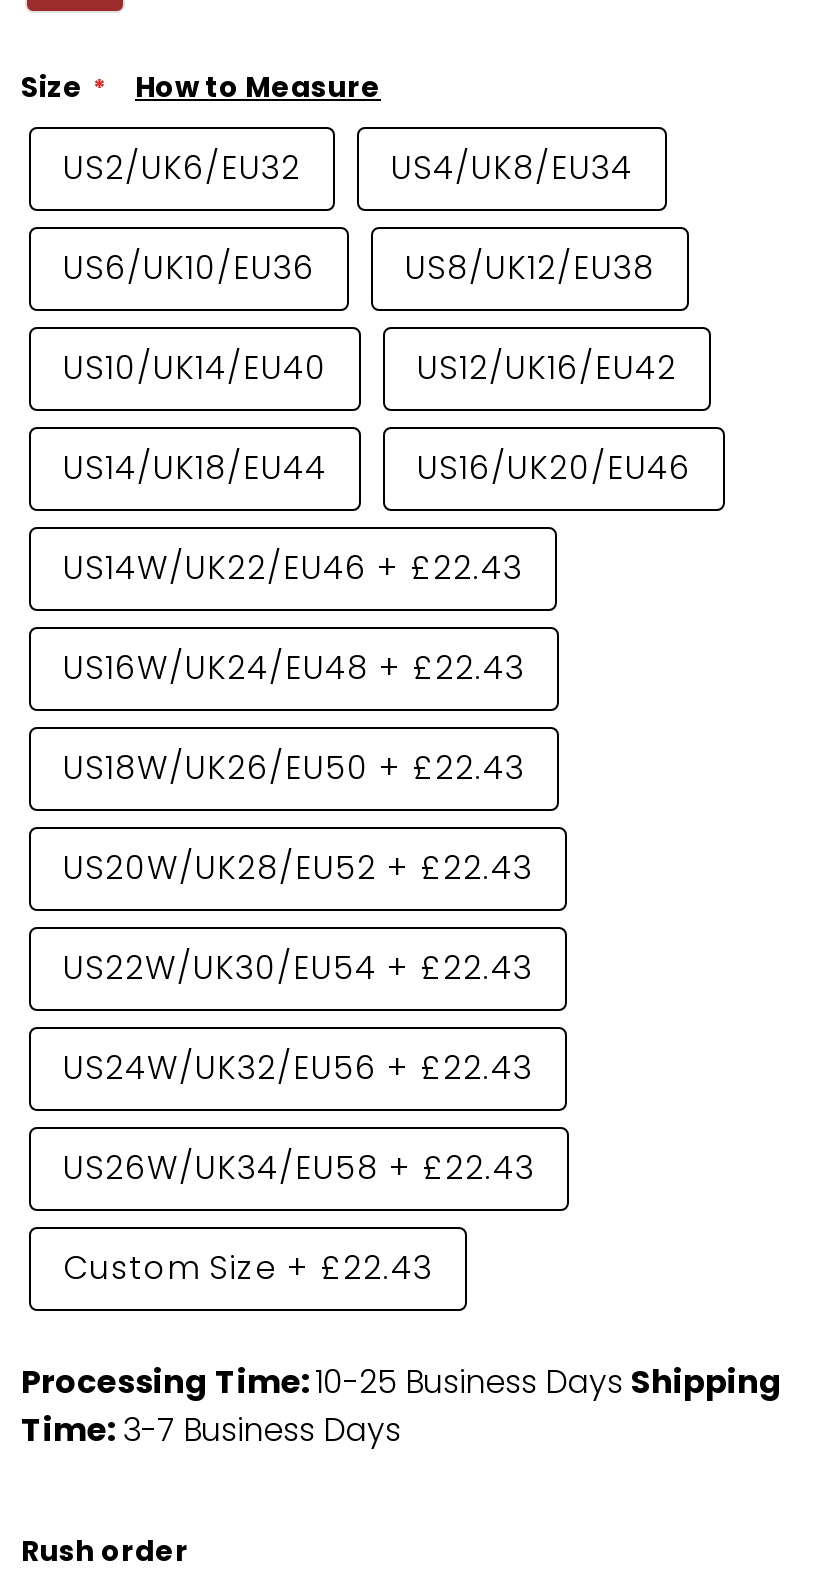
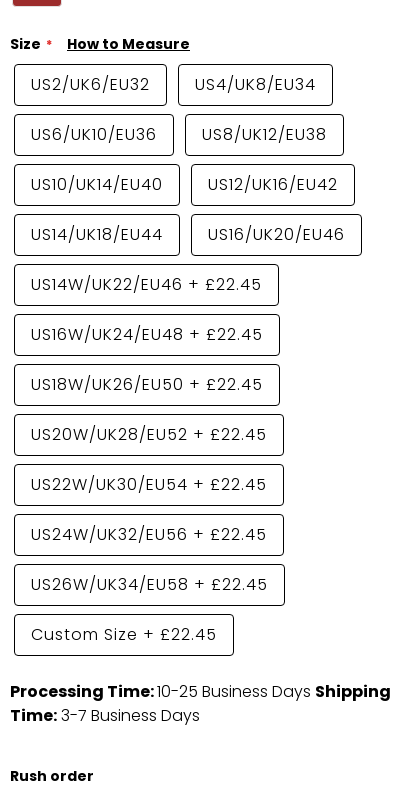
- US14W/UK22/EU46 + £22.43
+ US14W/UK22/EU46 + £22.45

- US16W/UK24/EU48 + £22.43
+ US16W/UK24/EU48 + £22.45

- US18W/UK26/EU50 + £22.43
+ US18W/UK26/EU50 + £22.45

- US20W/UK28/EU52 + £22.43
+ US20W/UK28/EU52 + £22.45

- US22W/UK30/EU54 + £22.43
+ US22W/UK30/EU54 + £22.45

- US24W/UK32/EU56 + £22.43
+ US24W/UK32/EU56 + £22.45

- US26W/UK34/EU58 + £22.43
+ US26W/UK34/EU58 + £22.45

- Custom Size + £22.43
+ Custom Size + £22.45
